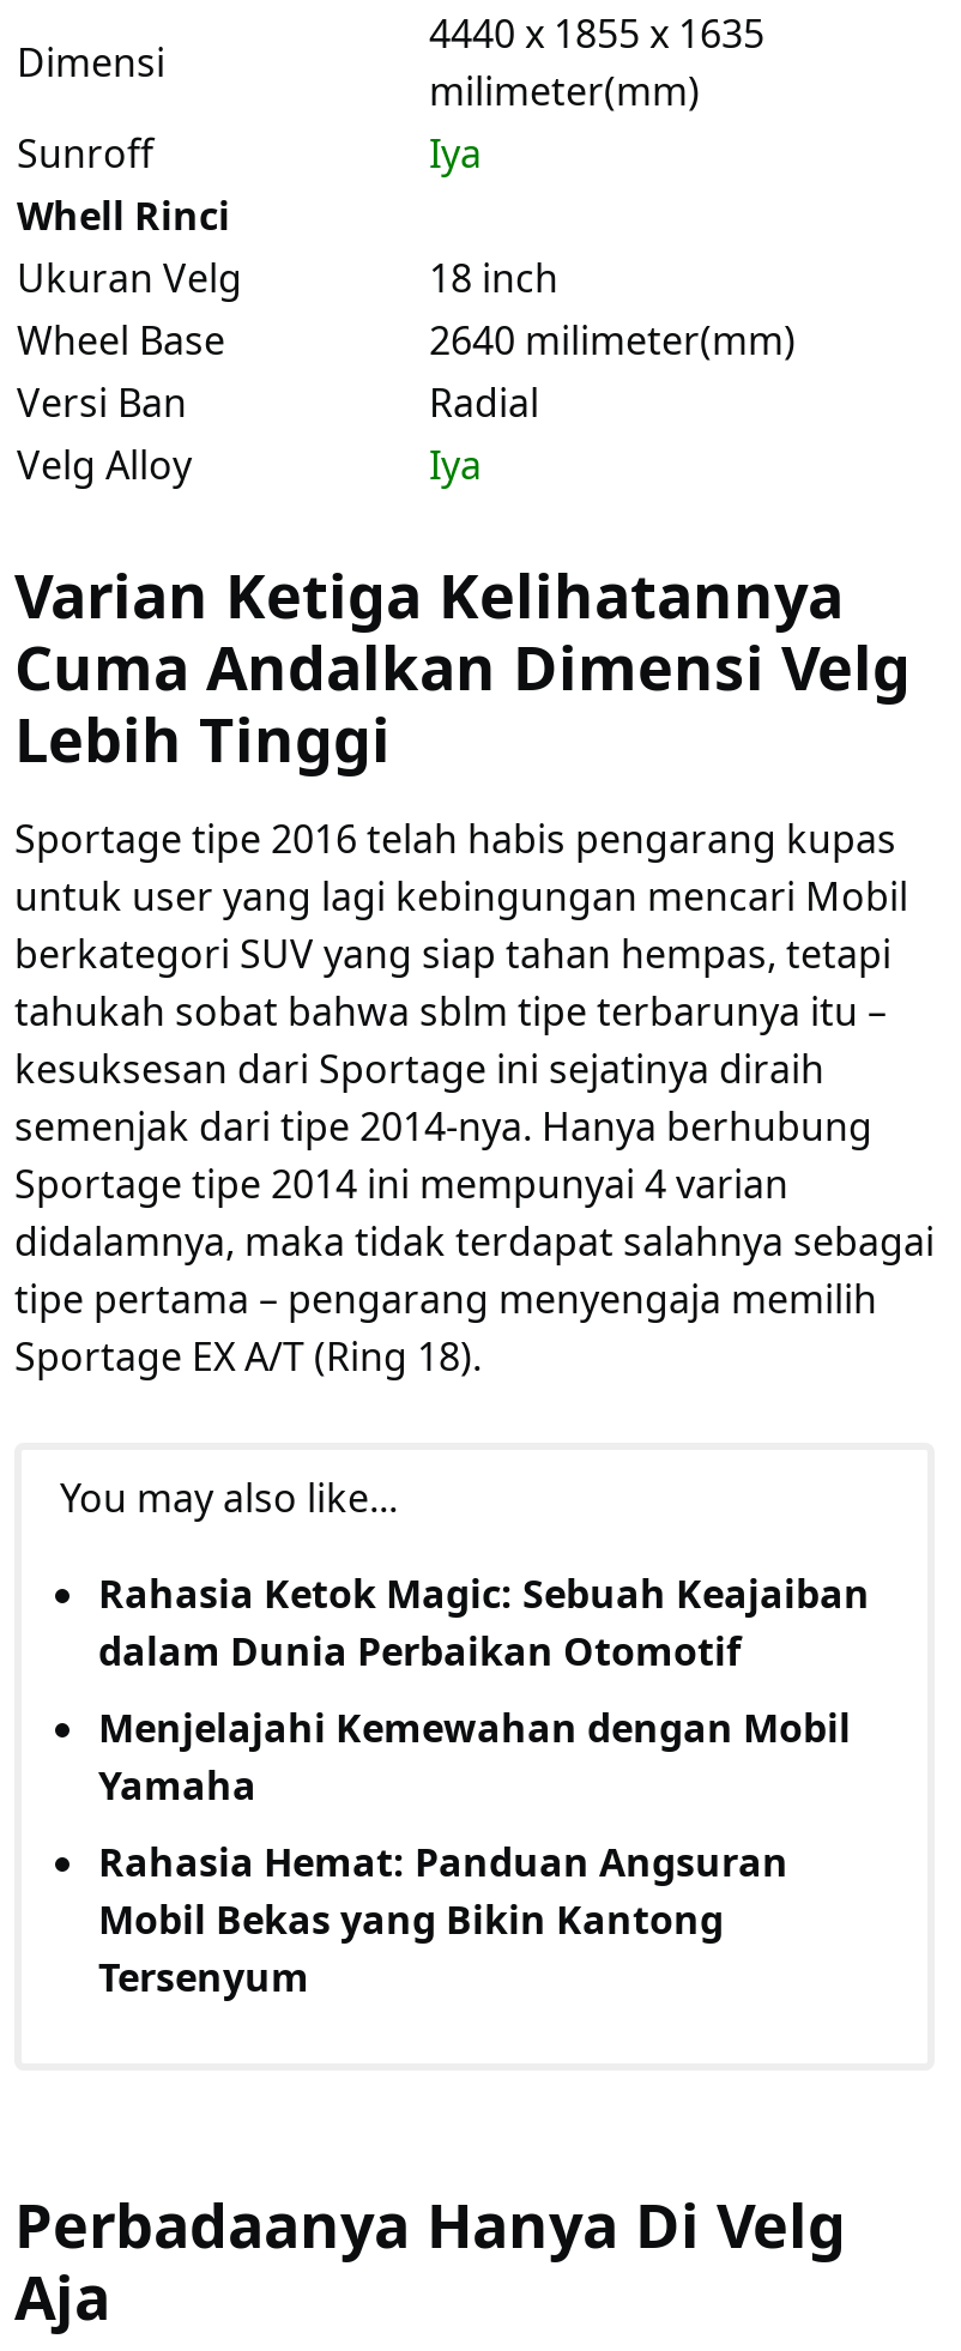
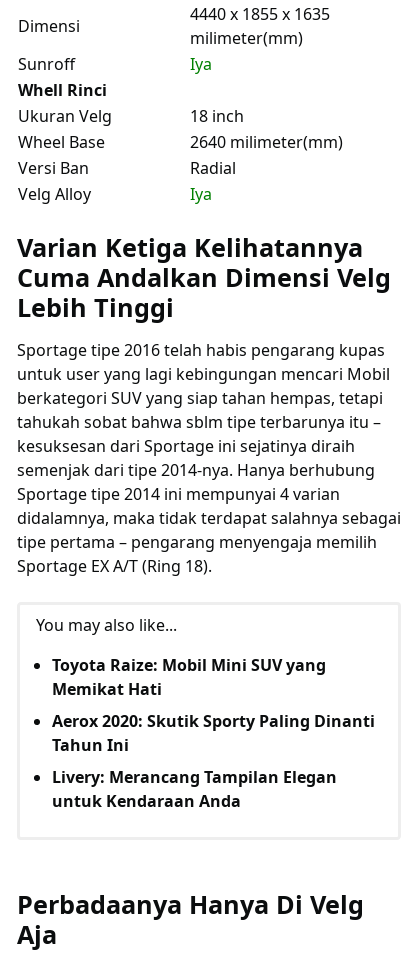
- Rahasia Ketok Magic: Sebuah Keajaiban
- dalam Dunia Perbaikan Otomotif
+ Toyota Raize: Mobil Mini SUV yang
+ Memikat Hati

- Menjelajahi Kemewahan dengan Mobil
- Yamaha
+ Aerox 2020: Skutik Sporty Paling Dinanti
+ Tahun Ini

- Rahasia Hemat: Panduan Angsuran
- Mobil Bekas yang Bikin Kantong
- Tersenyum
+ Livery: Merancang Tampilan Elegan
+ untuk Kendaraan Anda
